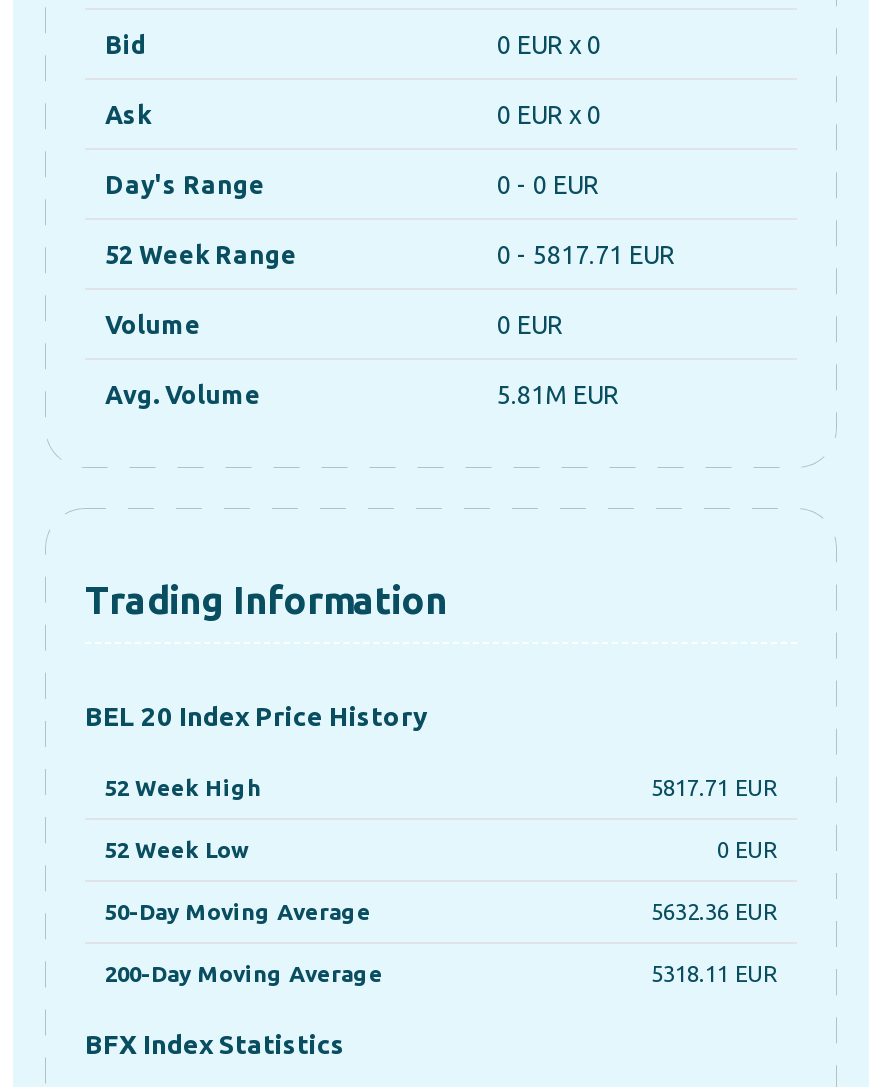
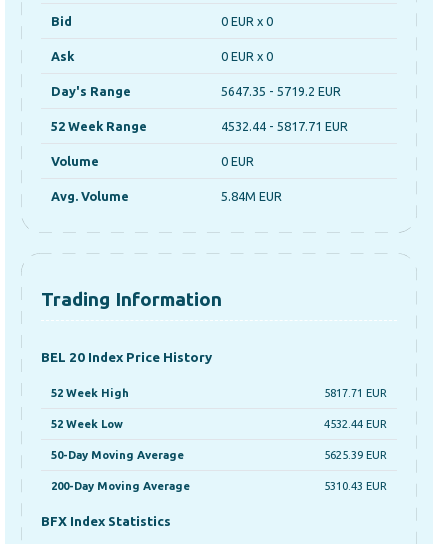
- 0 - 0 EUR
+ 5647.35 - 5719.2 EUR

- 0 - 5817.71 EUR
+ 4532.44 - 5817.71 EUR

- 5.81M EUR
+ 5.84M EUR

- 0 EUR
+ 4532.44 EUR

- 5632.36 EUR
+ 5625.39 EUR

- 5318.11 EUR
+ 5310.43 EUR
